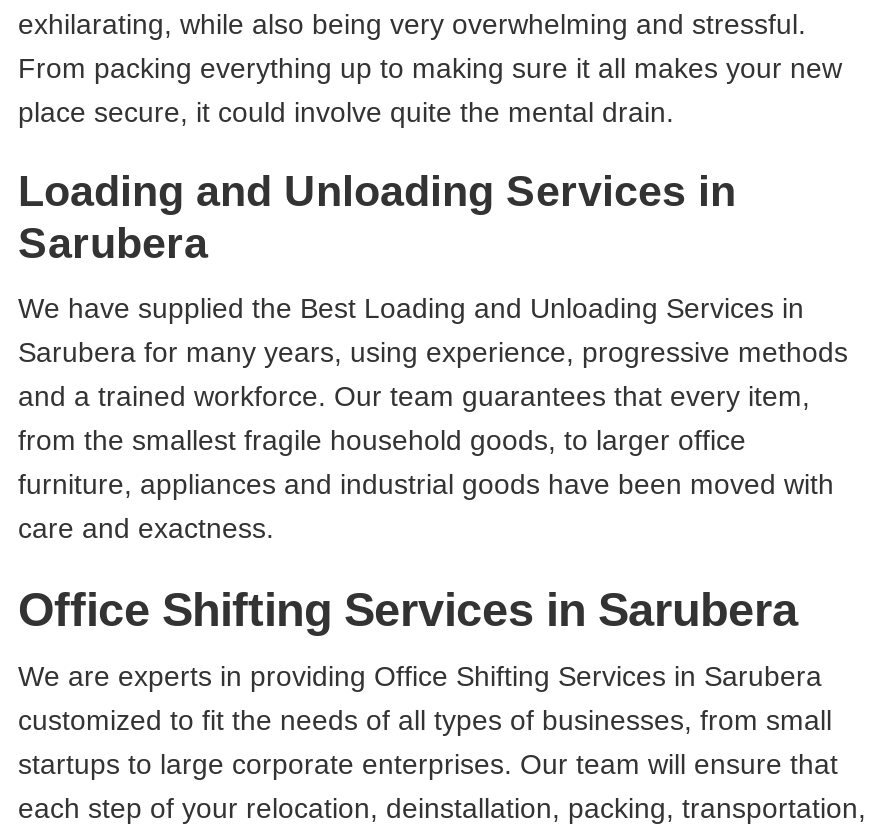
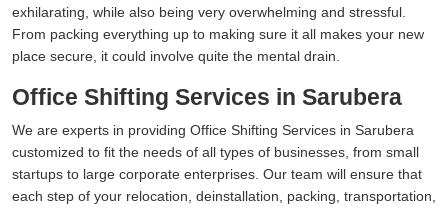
- Loading and Unloading Services in
- Sarubera
- We have supplied the Best Loading and Unloading Services in
- Sarubera for many years, using experience, progressive methods
- and a trained workforce. Our team guarantees that every item,
- from the smallest fragile household goods, to larger office
- furniture, appliances and industrial goods have been moved with
- care and exactness.
